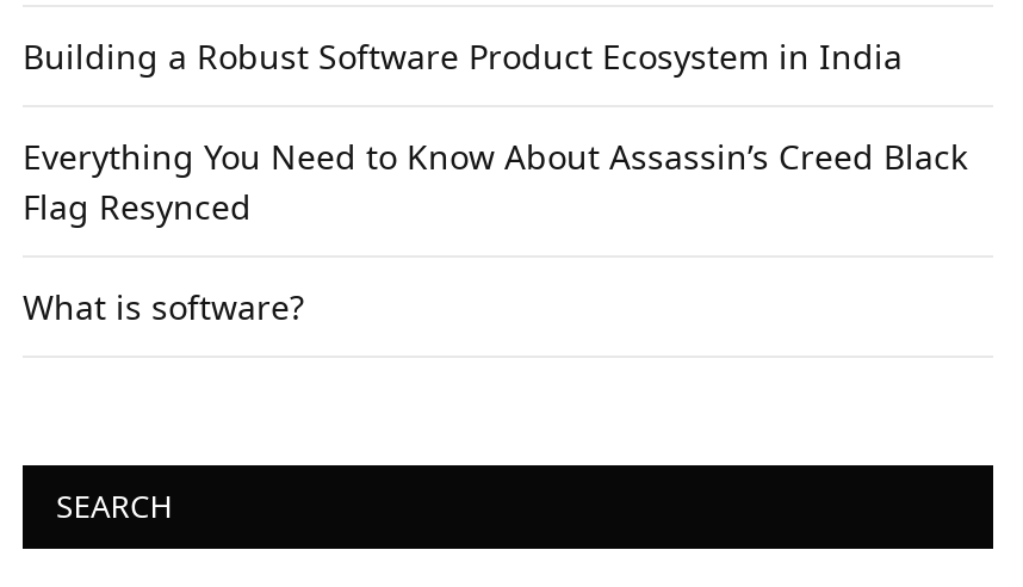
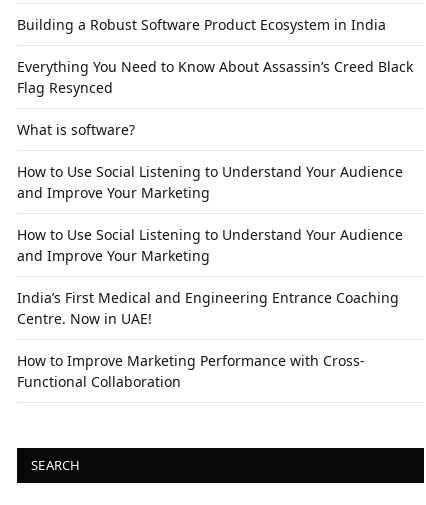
+ How to Use Social Listening to Understand Your Audience
+ and Improve Your Marketing
+ How to Use Social Listening to Understand Your Audience
+ and Improve Your Marketing
+ India’s First Medical and Engineering Entrance Coaching
+ Centre. Now in UAE!
+ How to Improve Marketing Performance with Cross-
+ Functional Collaboration
